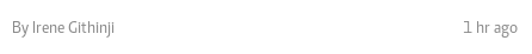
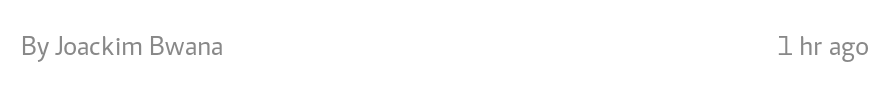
- By Irene Githinji
+ By Joackim Bwana
